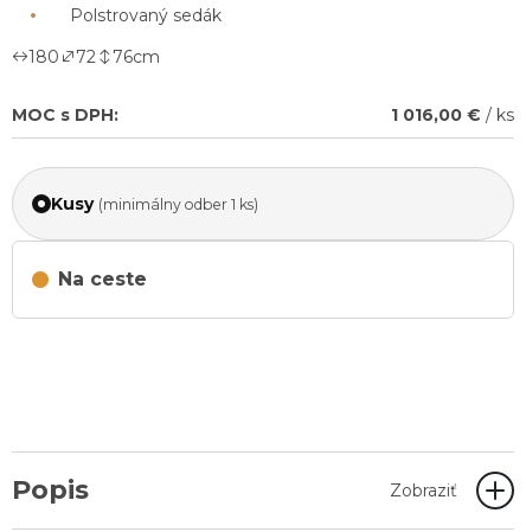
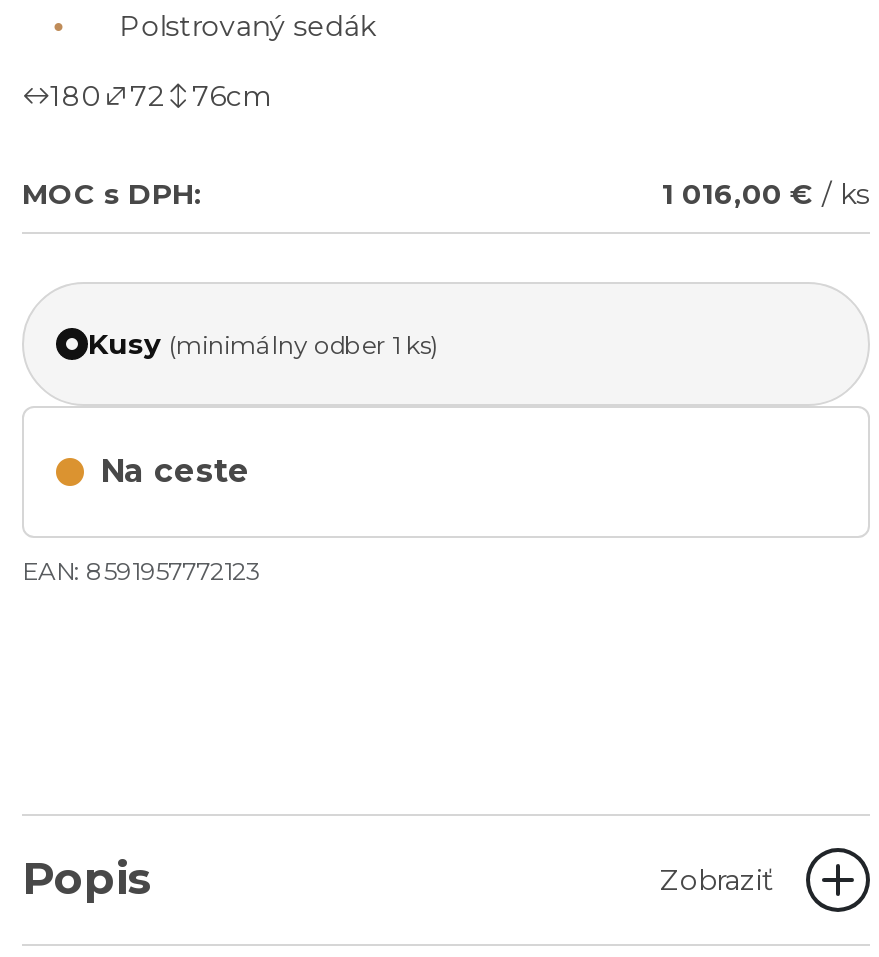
+ EAN: 8591957772123
